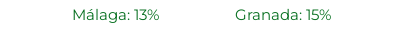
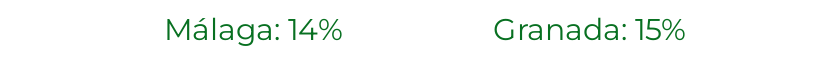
- Málaga: 13%
+ Málaga: 14%
